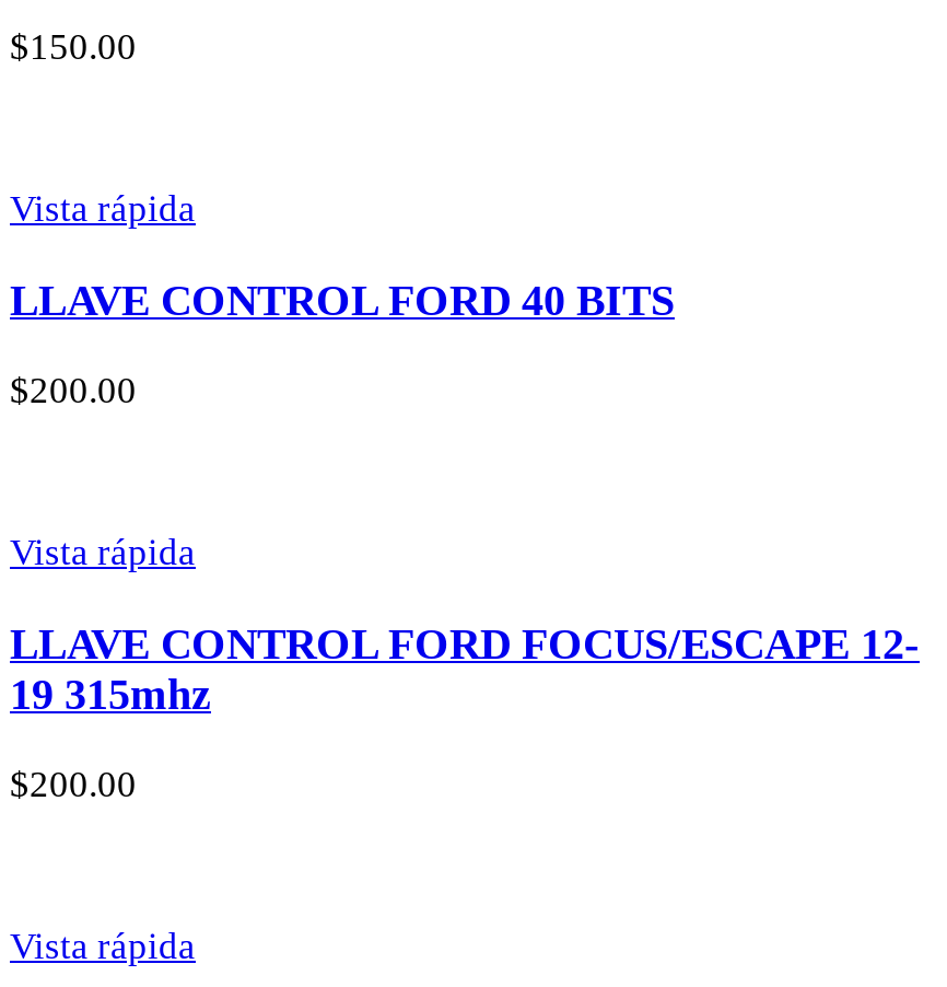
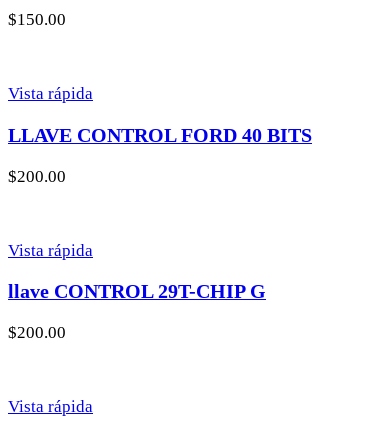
- LLAVE CONTROL FORD FOCUS/ESCAPE 12-
- 19 315mhz
+ llave CONTROL 29T-CHIP G
